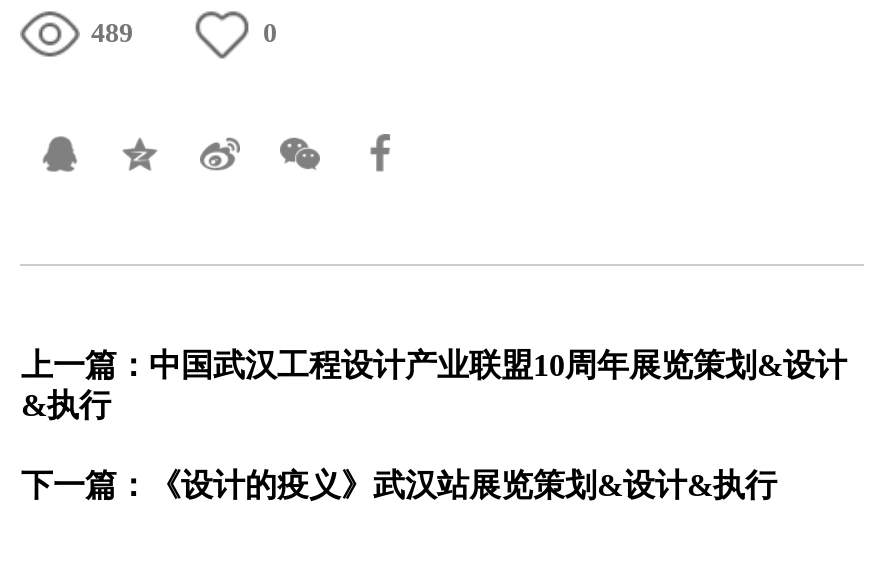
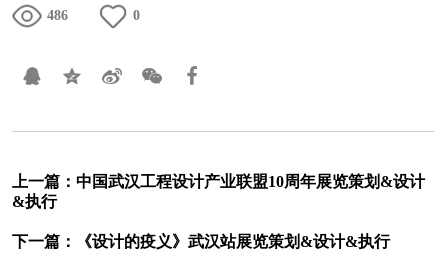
- 489
+ 486
